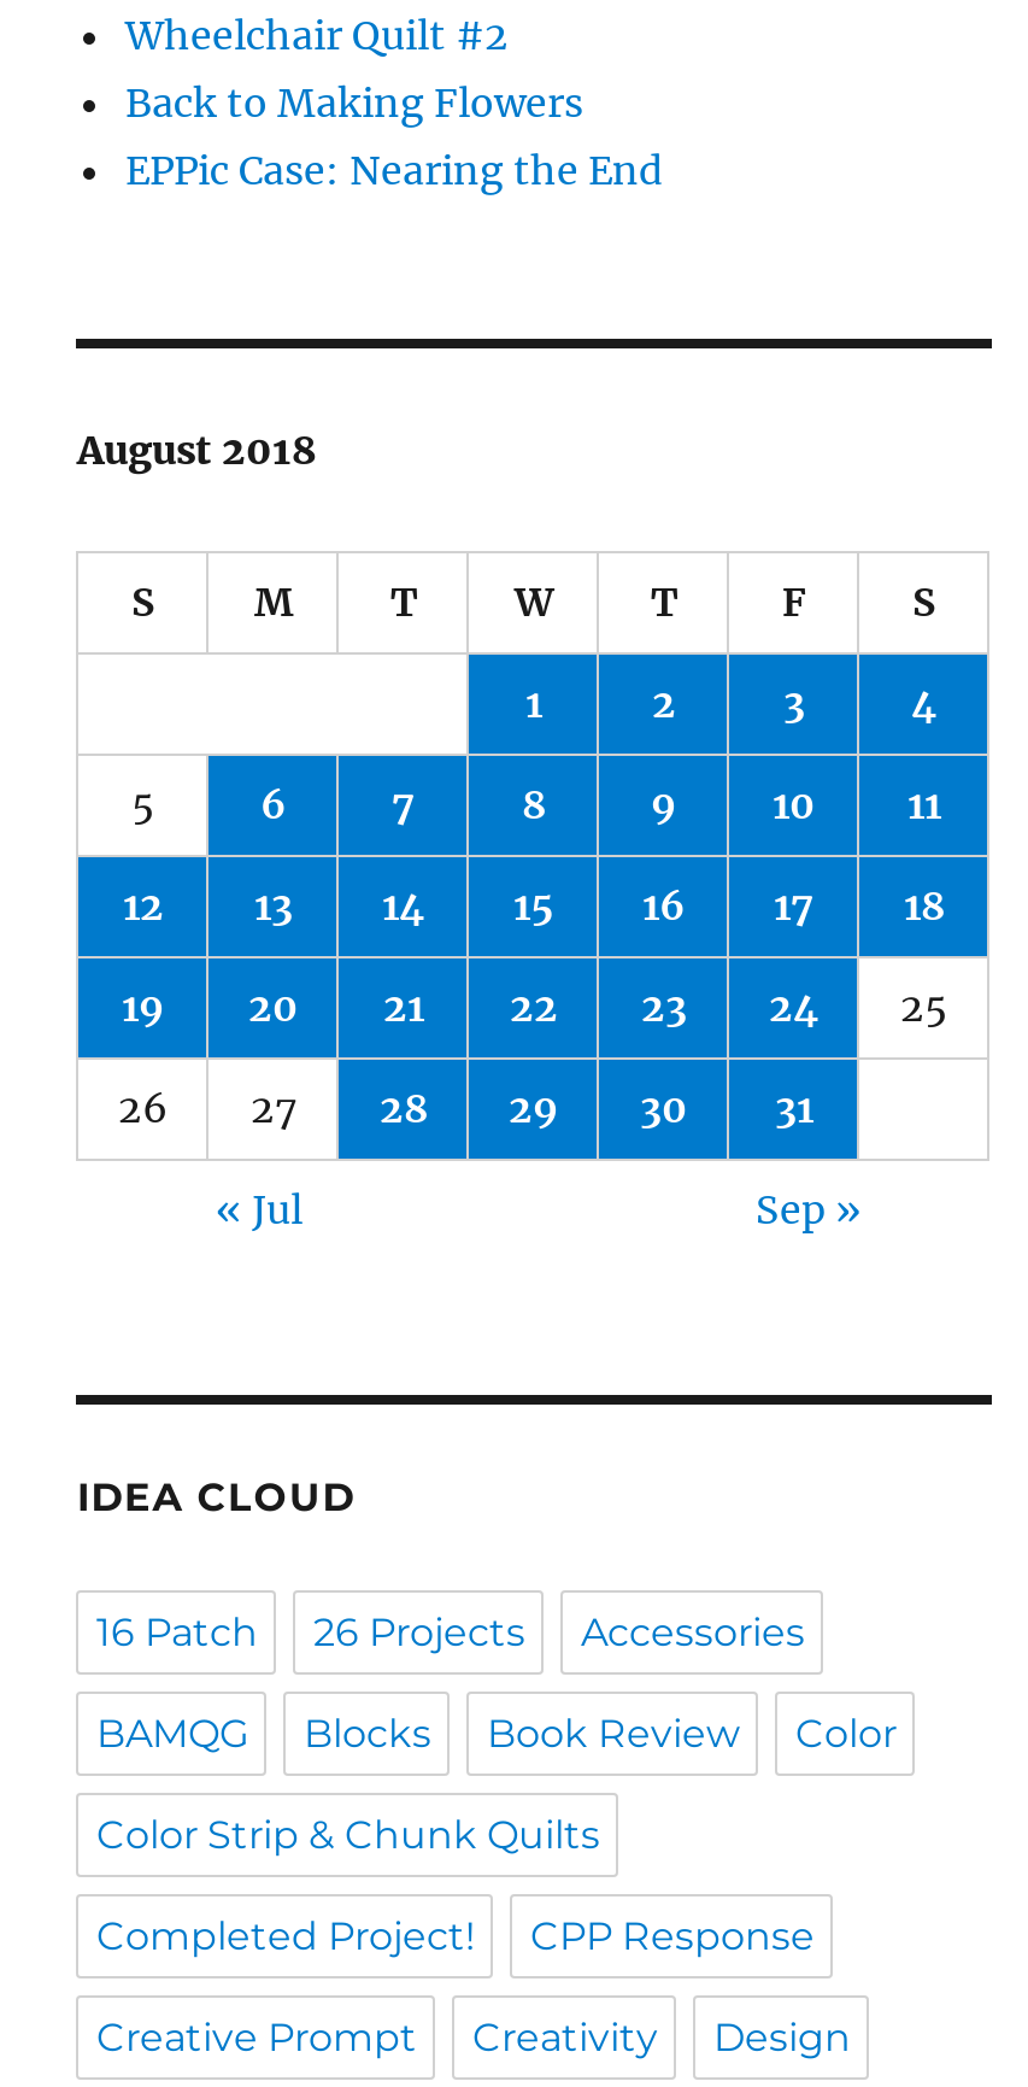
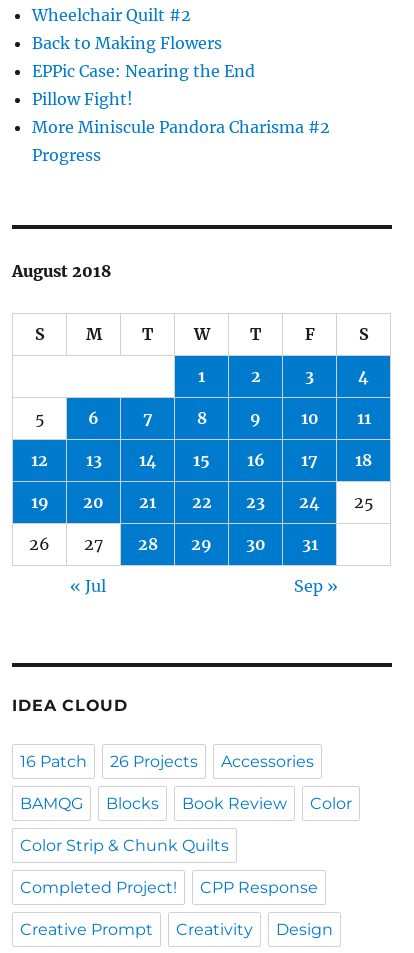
+ Pillow Fight!
+ More Miniscule Pandora Charisma #2
+ Progress
